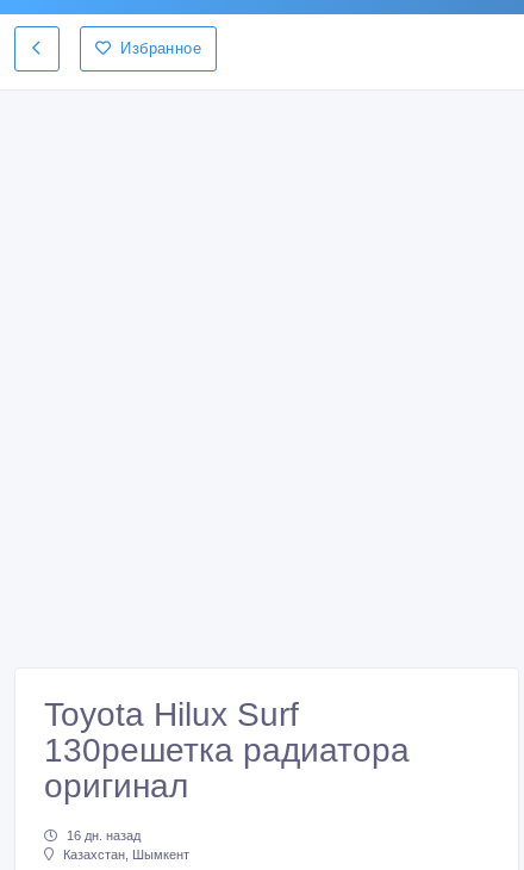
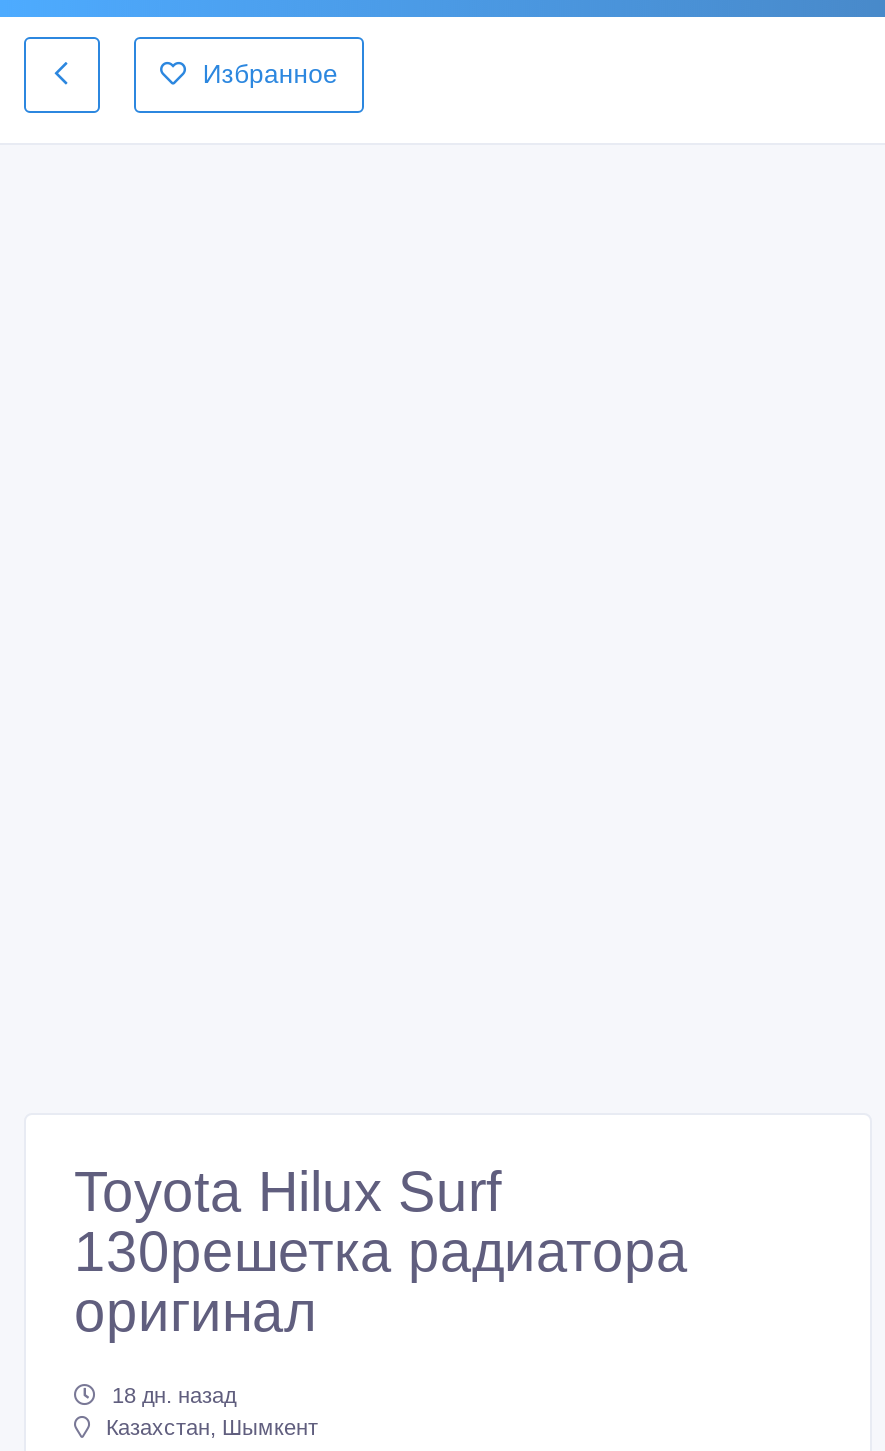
- 16 дн. назад
+ 18 дн. назад
